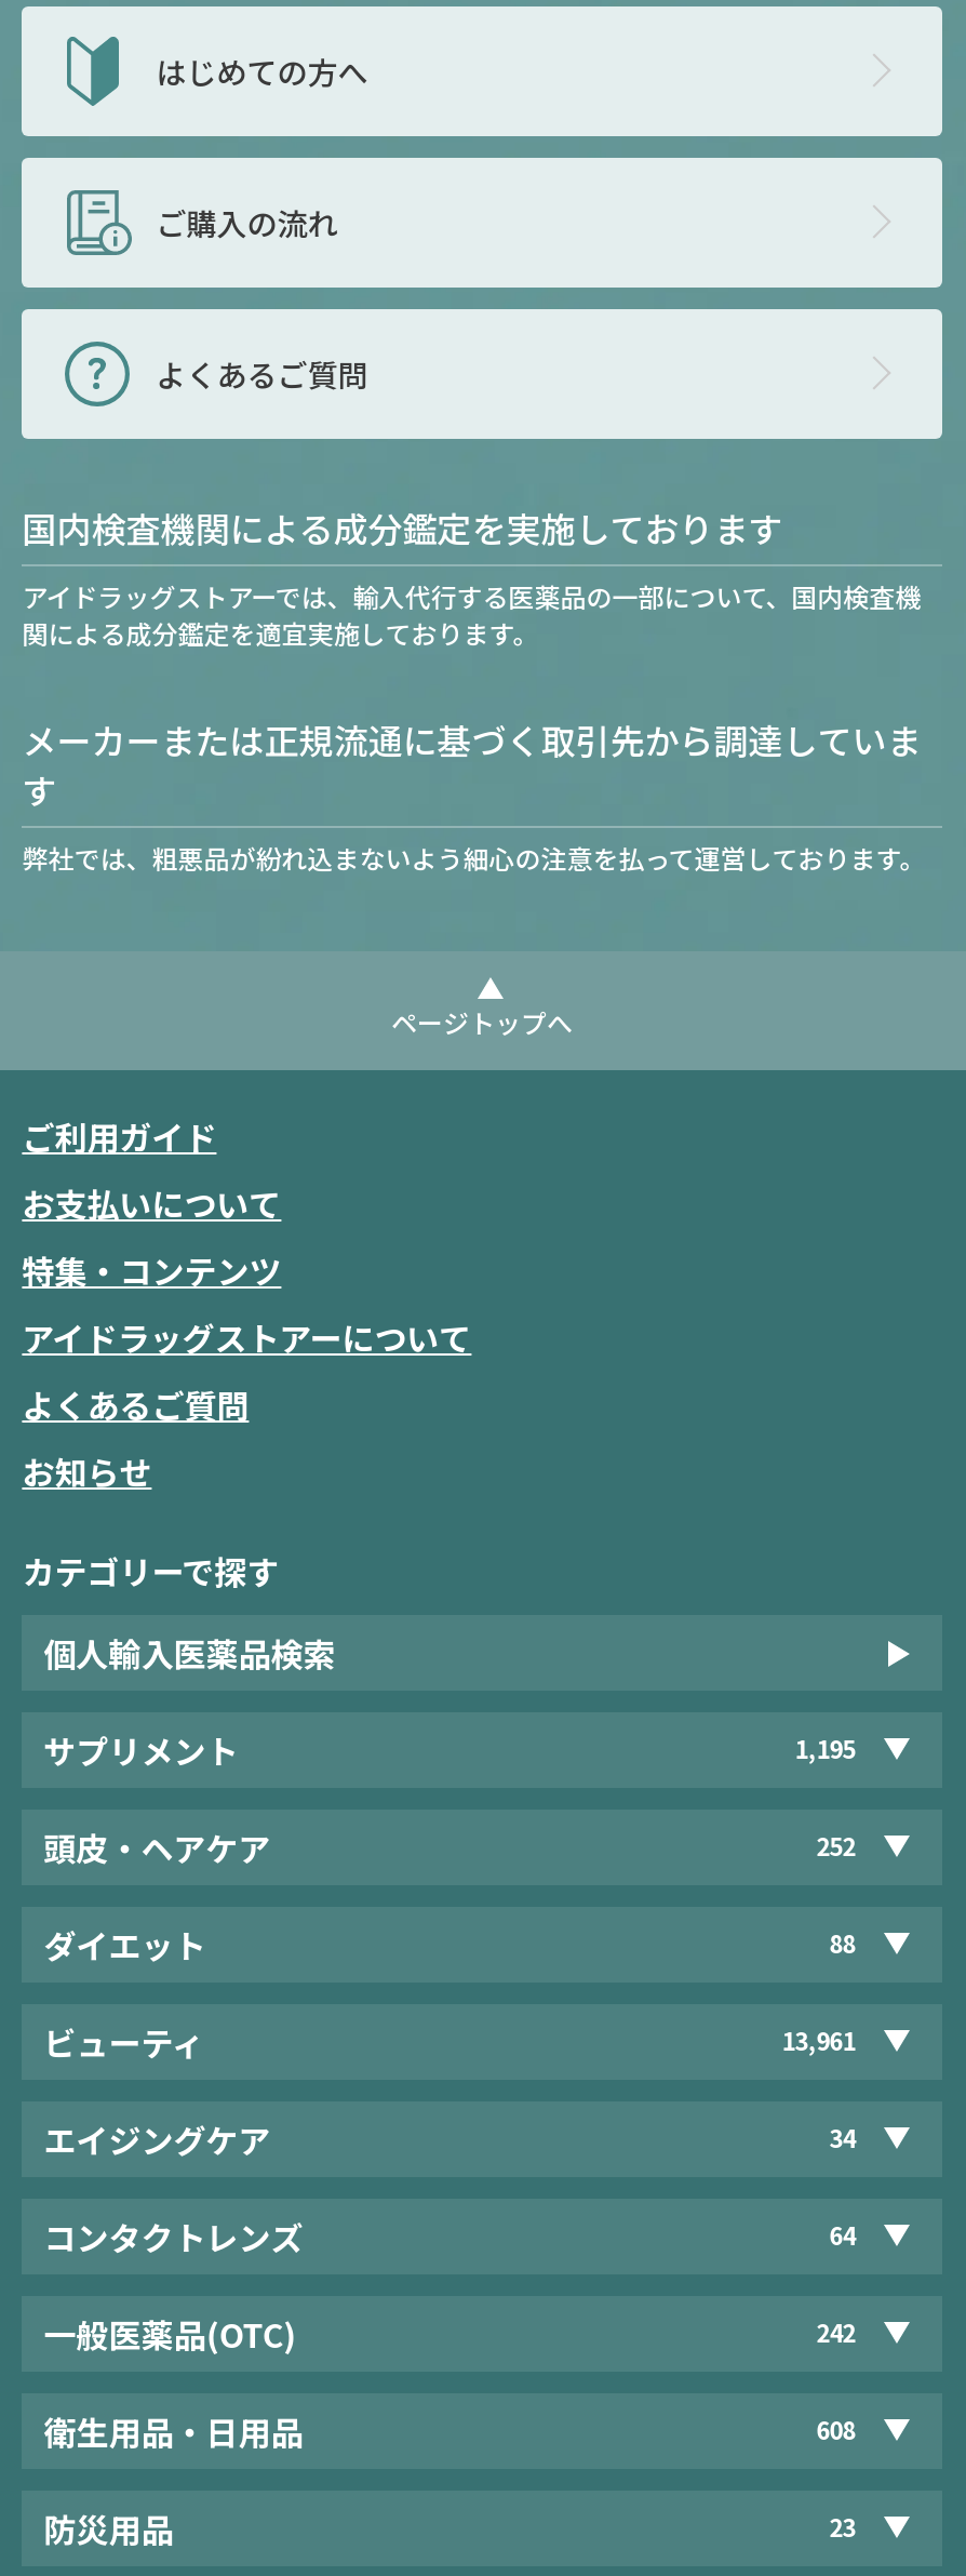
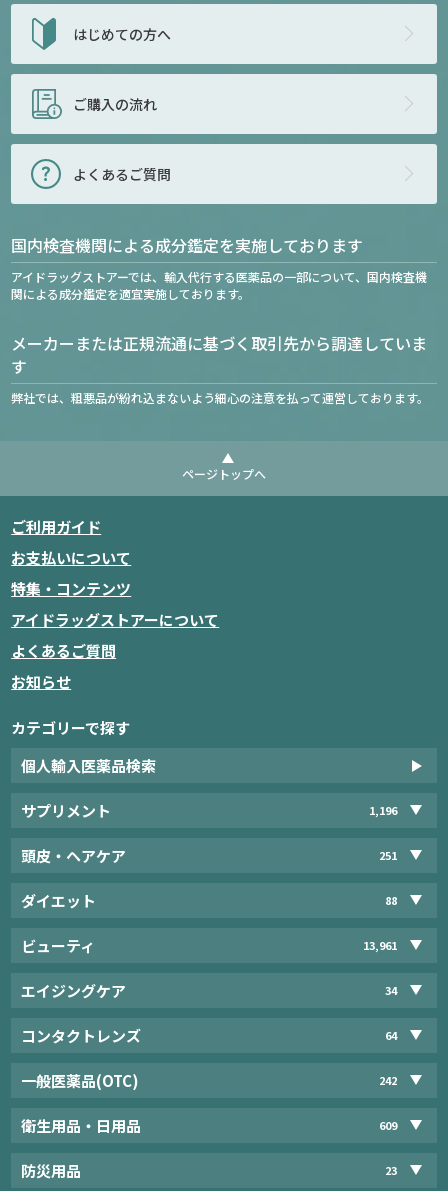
- 1,195
+ 1,196

- 252
+ 251

- 608
+ 609
